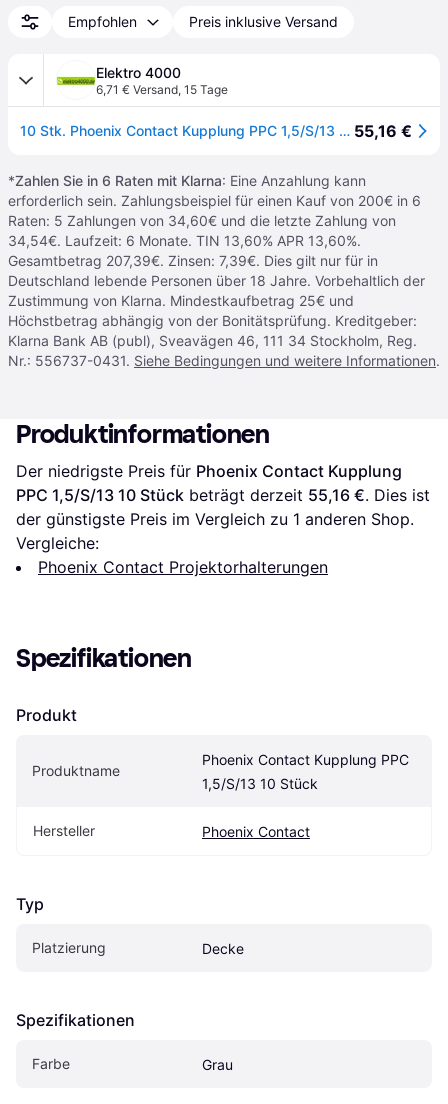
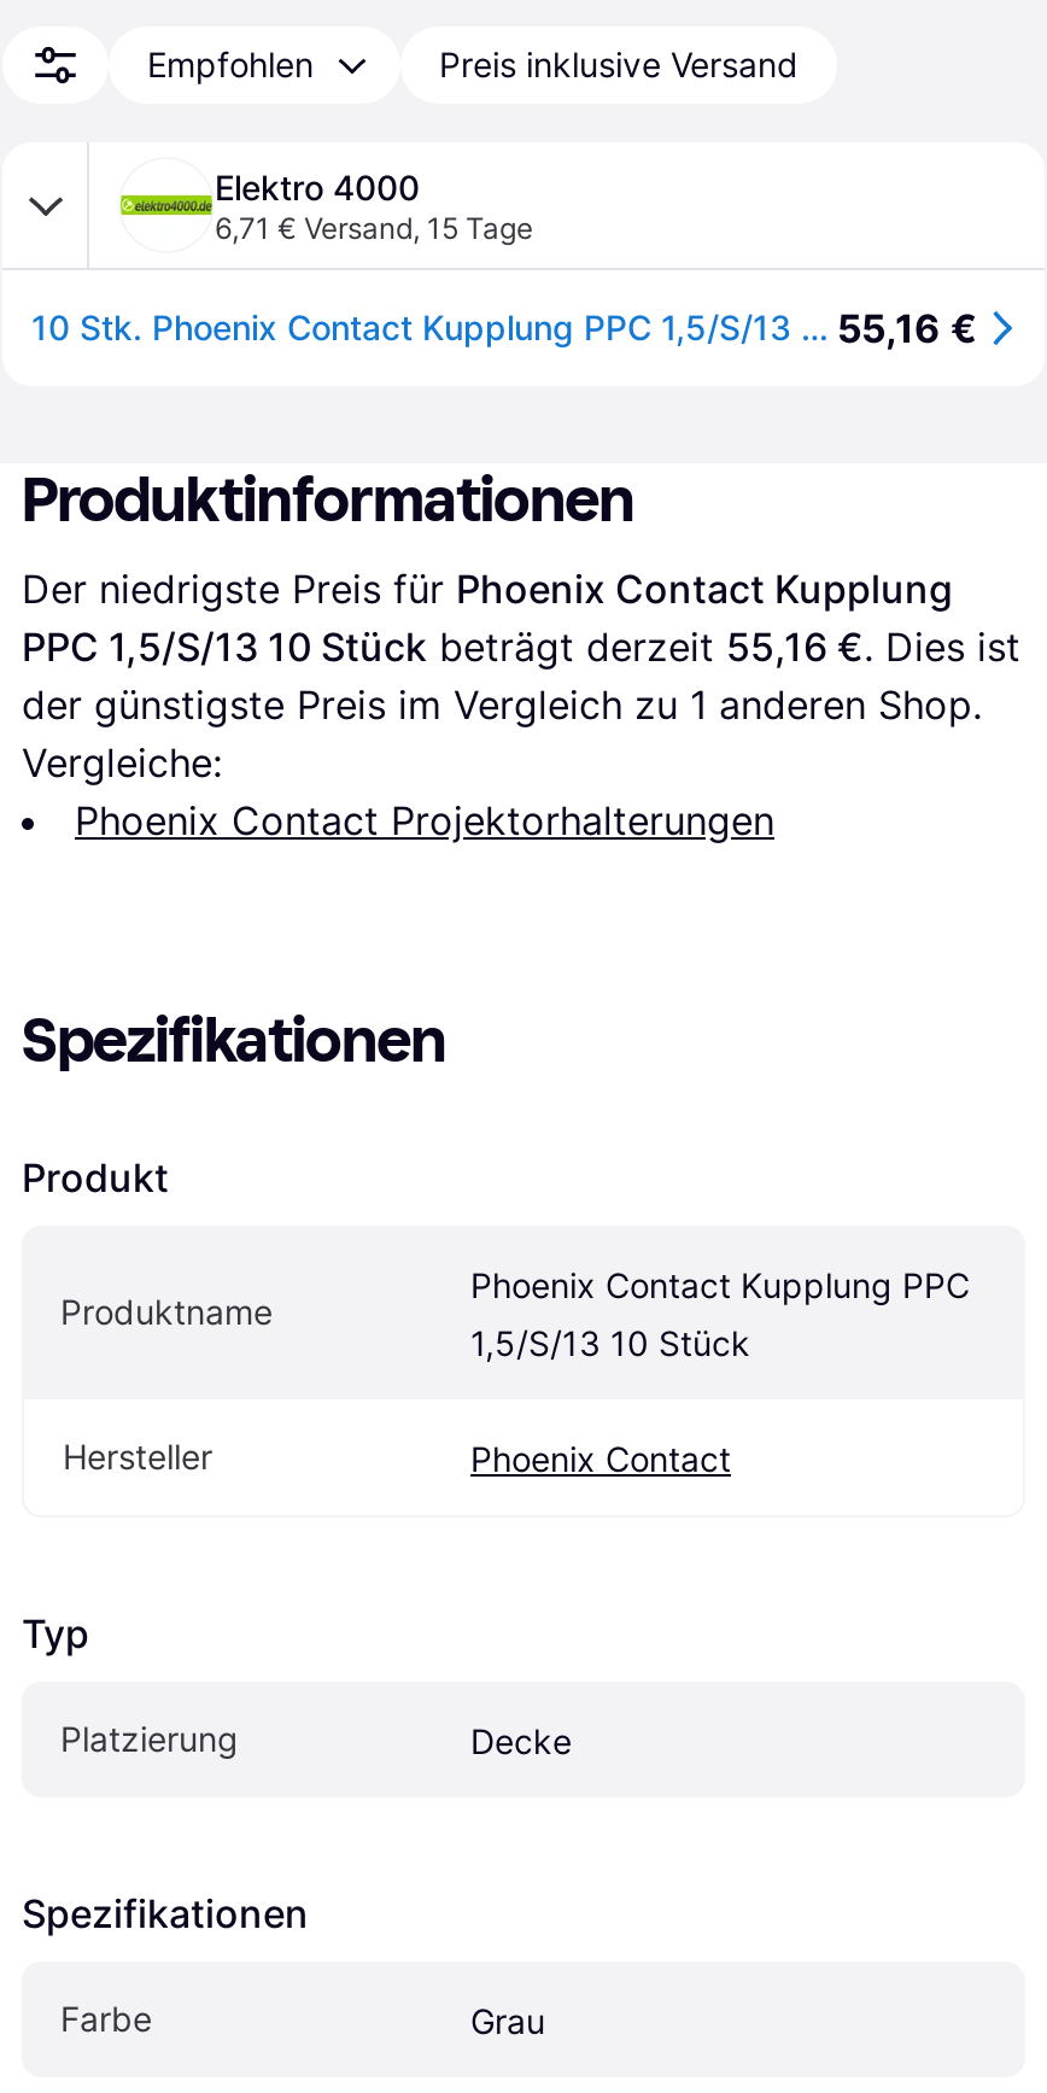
- *Zahlen Sie in 6 Raten mit Klarna: Eine Anzahlung kann
- erforderlich sein. Zahlungsbeispiel für einen Kauf von 200€ in 6
- Raten: 5 Zahlungen von 34,60€ und die letzte Zahlung von
- 34,54€. Laufzeit: 6 Monate. TIN 13,60% APR 13,60%.
- Gesamtbetrag 207,39€. Zinsen: 7,39€. Dies gilt nur für in
- Deutschland lebende Personen über 18 Jahre. Vorbehaltlich der
- Zustimmung von Klarna. Mindestkaufbetrag 25€ und
- Höchstbetrag abhängig von der Bonitätsprüfung. Kreditgeber:
- Klarna Bank AB (publ), Sveavägen 46, 111 34 Stockholm, Reg.
- Nr.: 556737-0431. Siehe Bedingungen und weitere Informationen.
